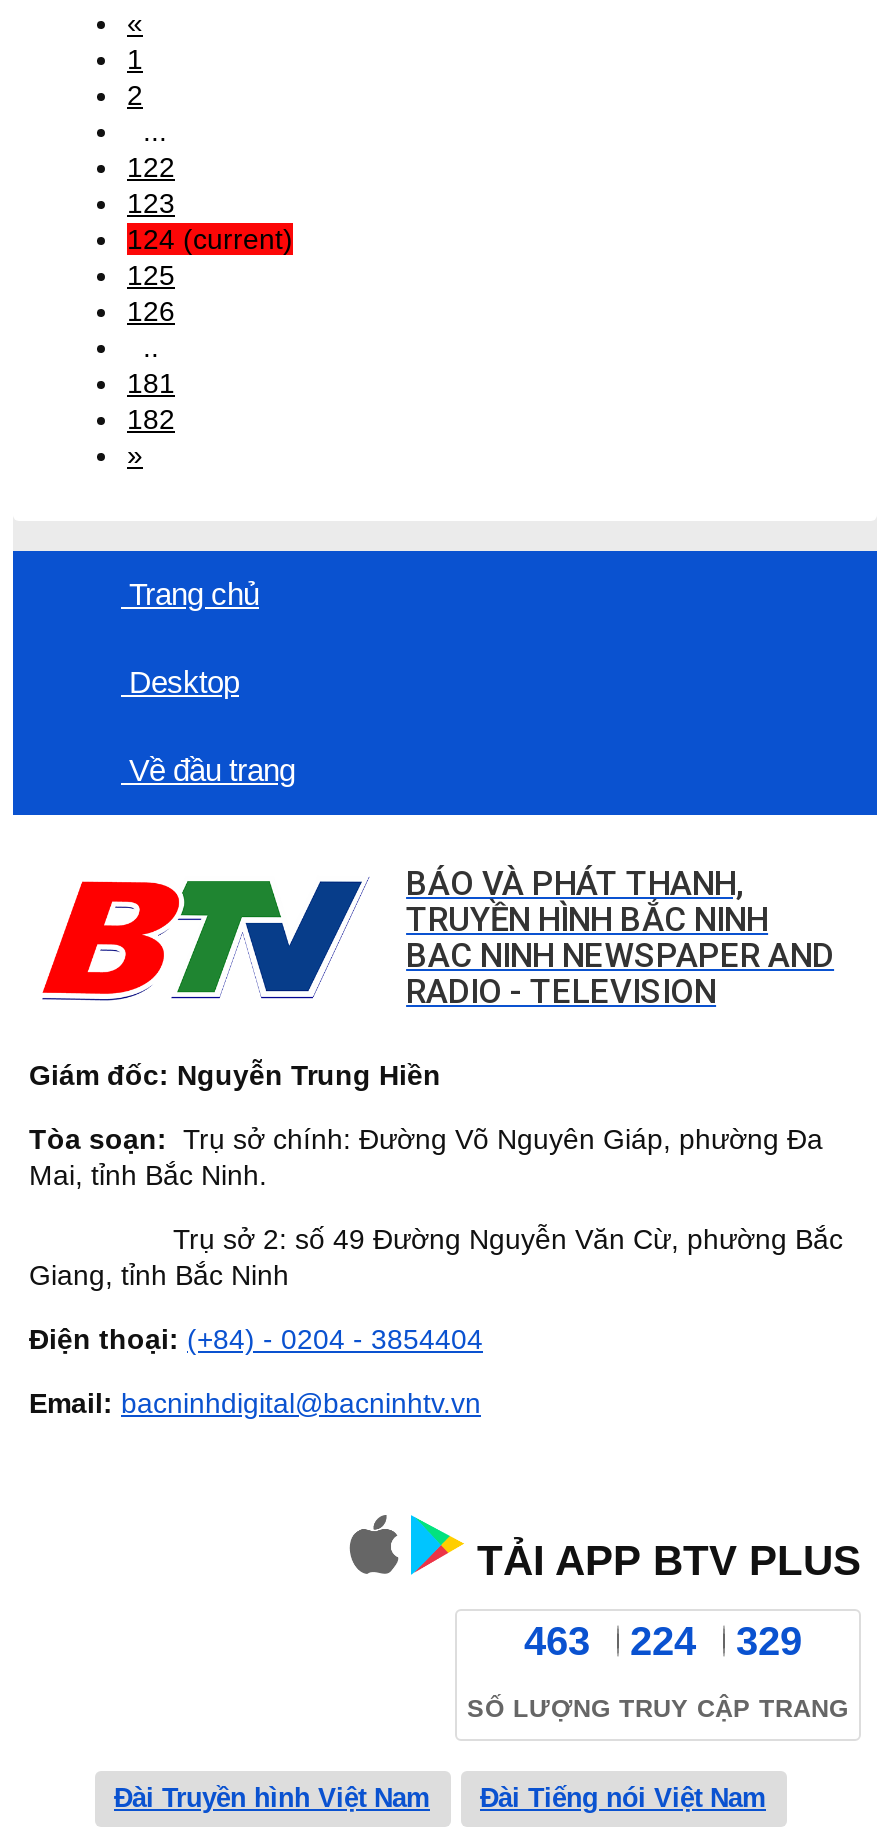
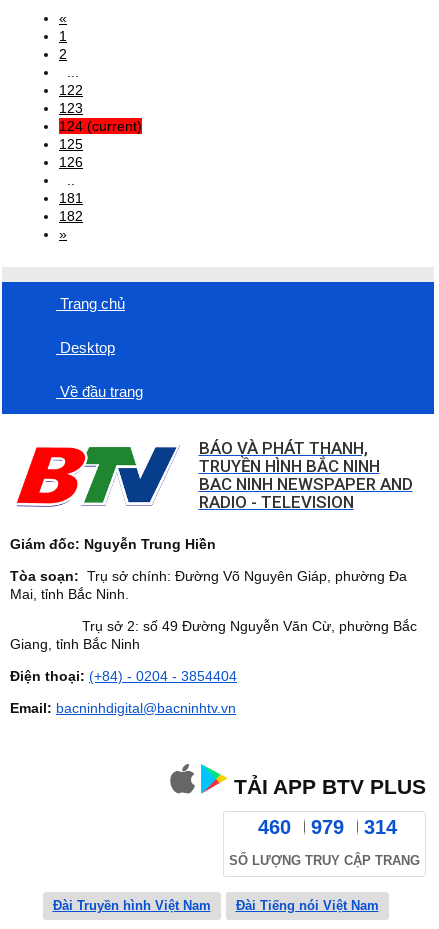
- 463
+ 460

- 224
+ 979

- 329
+ 314
